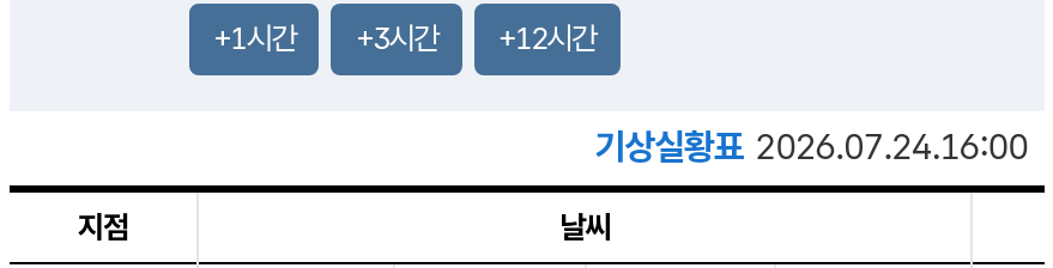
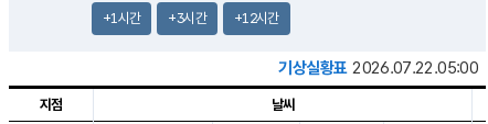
- 기상실황표 2026.07.24.16:00
+ 기상실황표 2026.07.22.05:00
